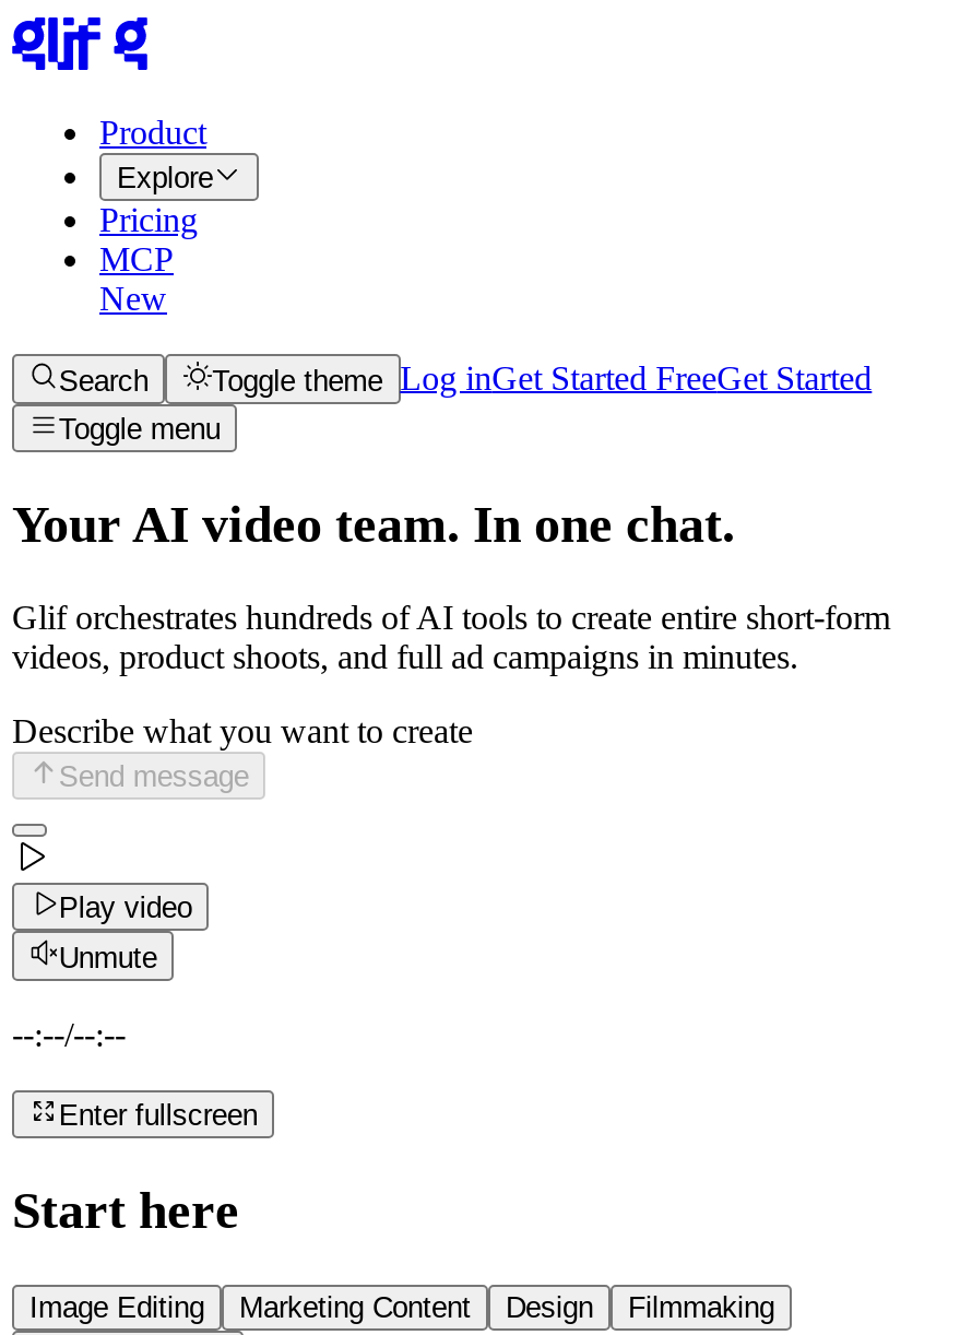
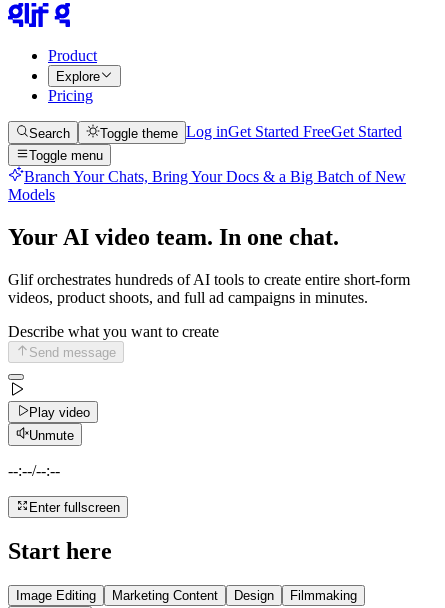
- MCP
- New

moved up: Search | Toggle theme Log inGet Started FreeGet Started | Toggle menu

+ Branch Your Chats, Bring Your Docs & a Big Batch of New
+ Models
